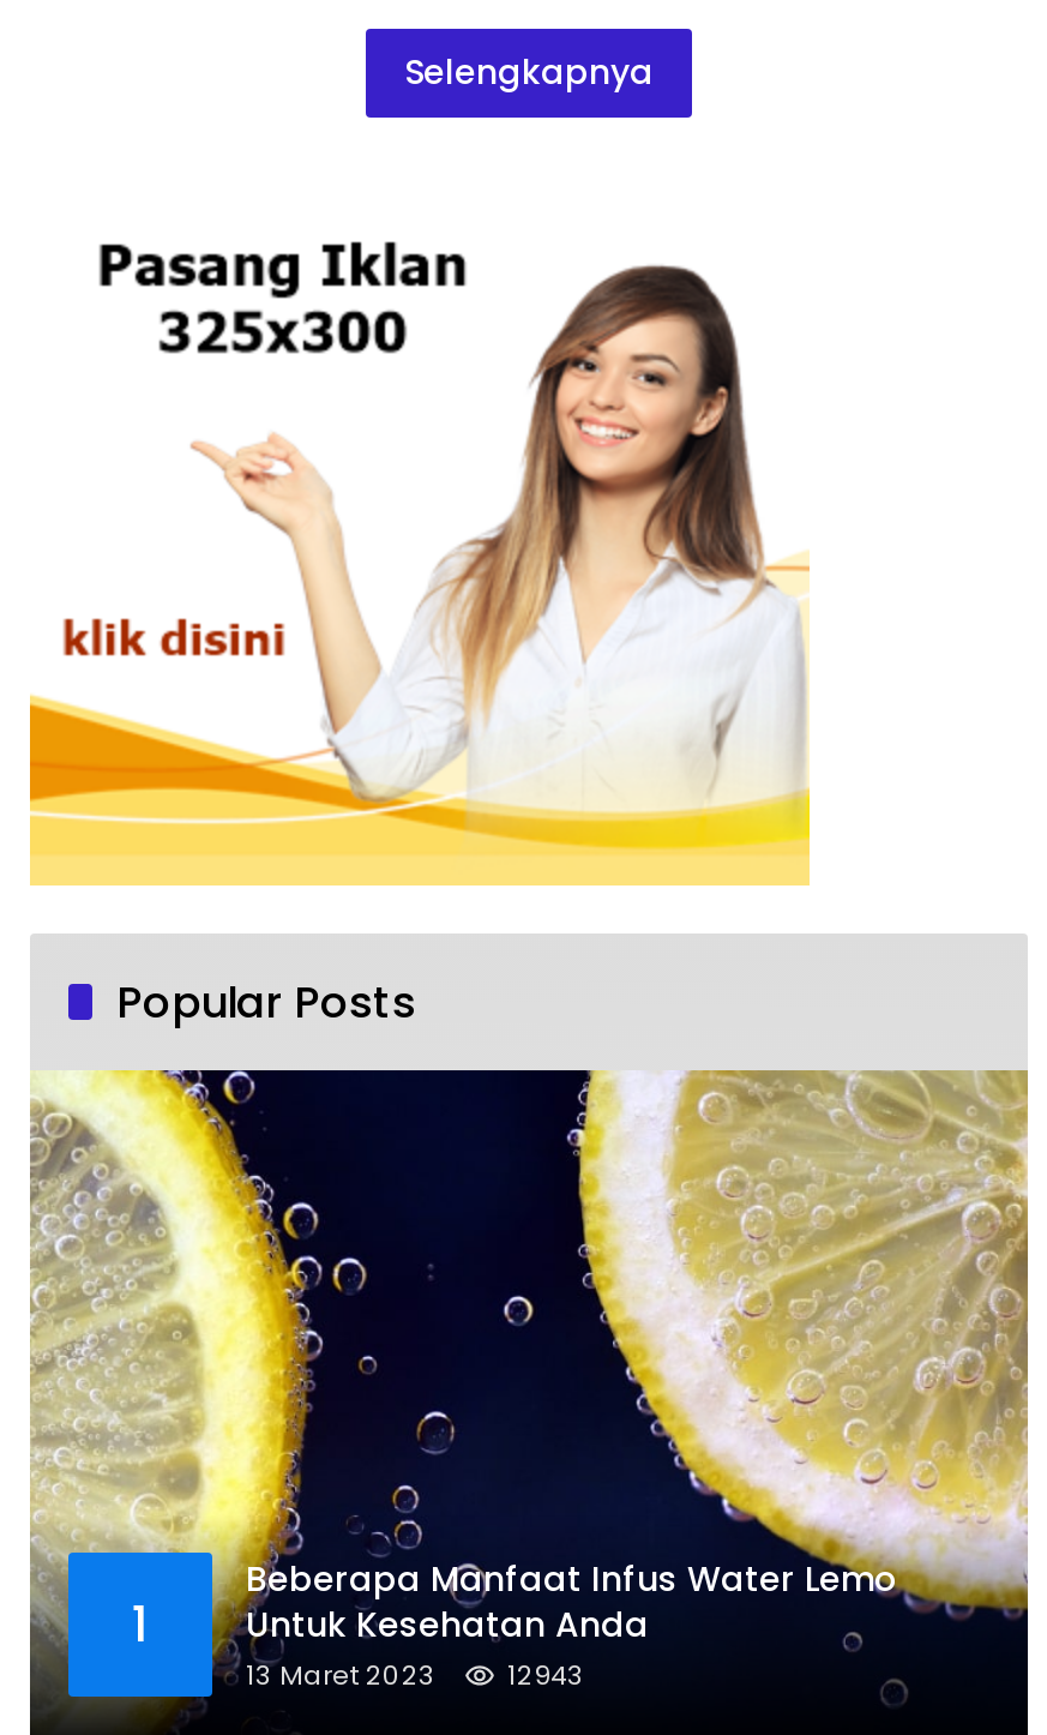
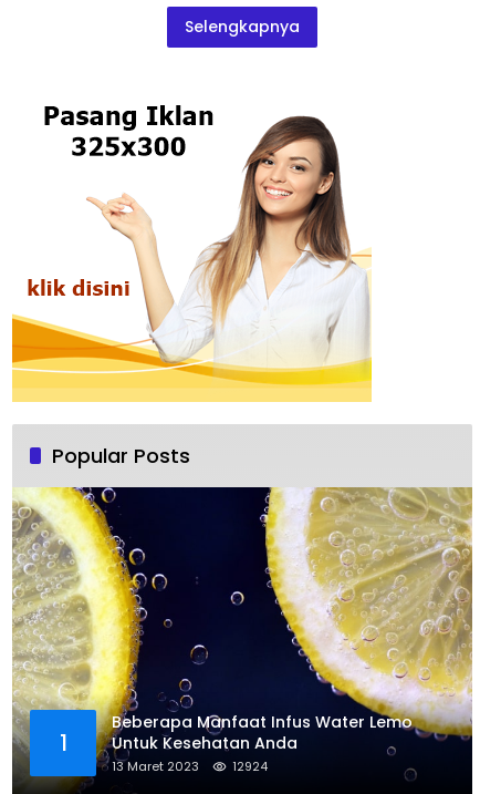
- 13 Maret 2023 12943
+ 13 Maret 2023 12924
